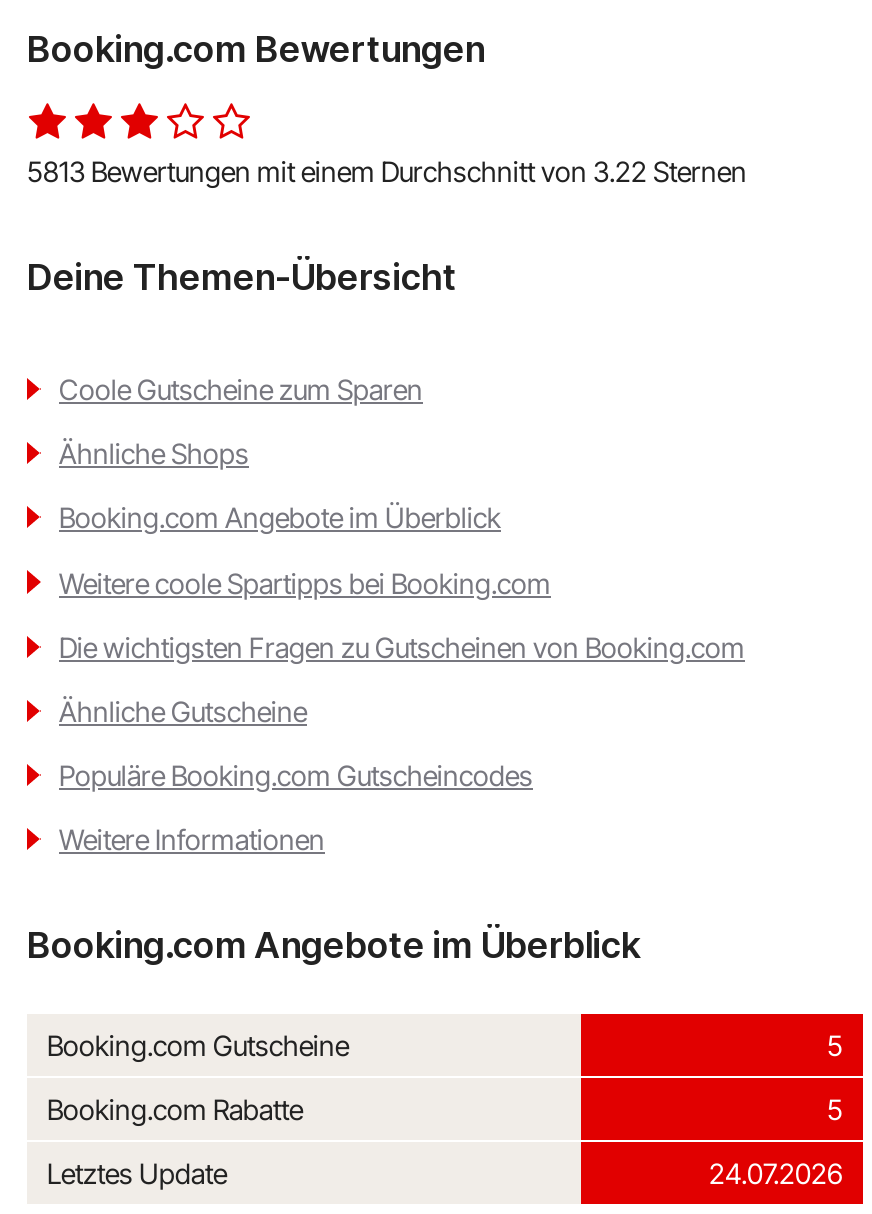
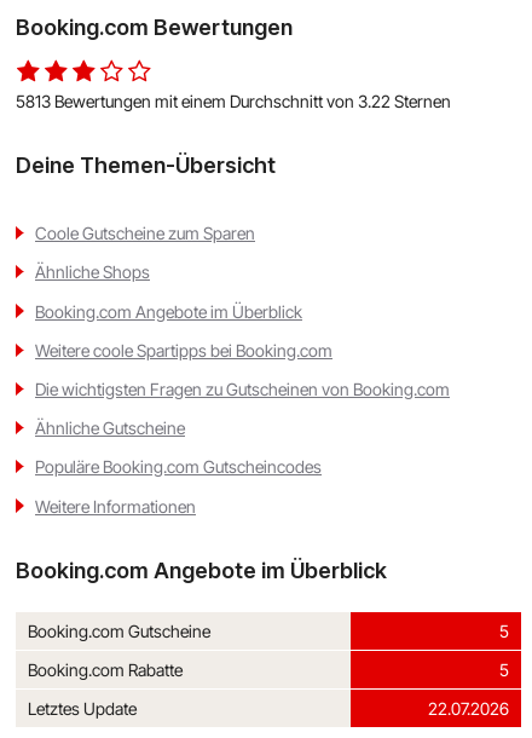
- 24.07.2026
+ 22.07.2026
